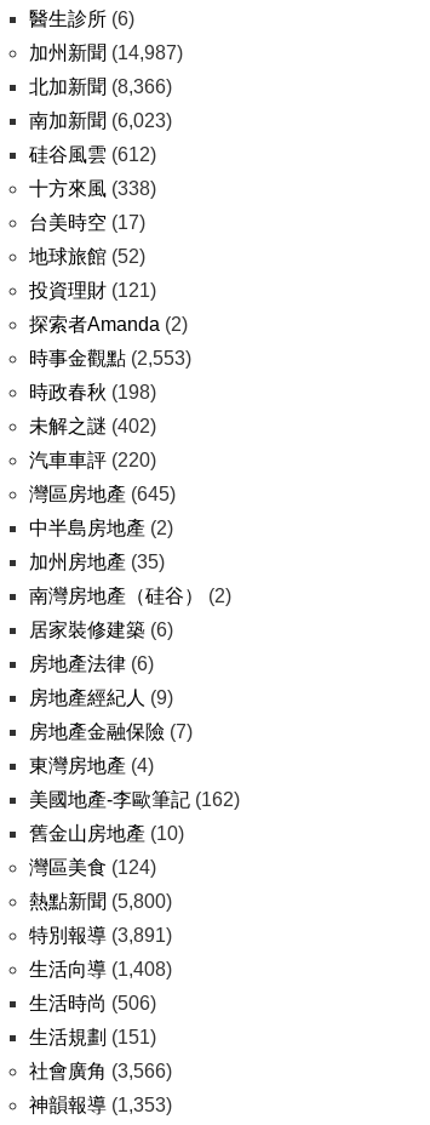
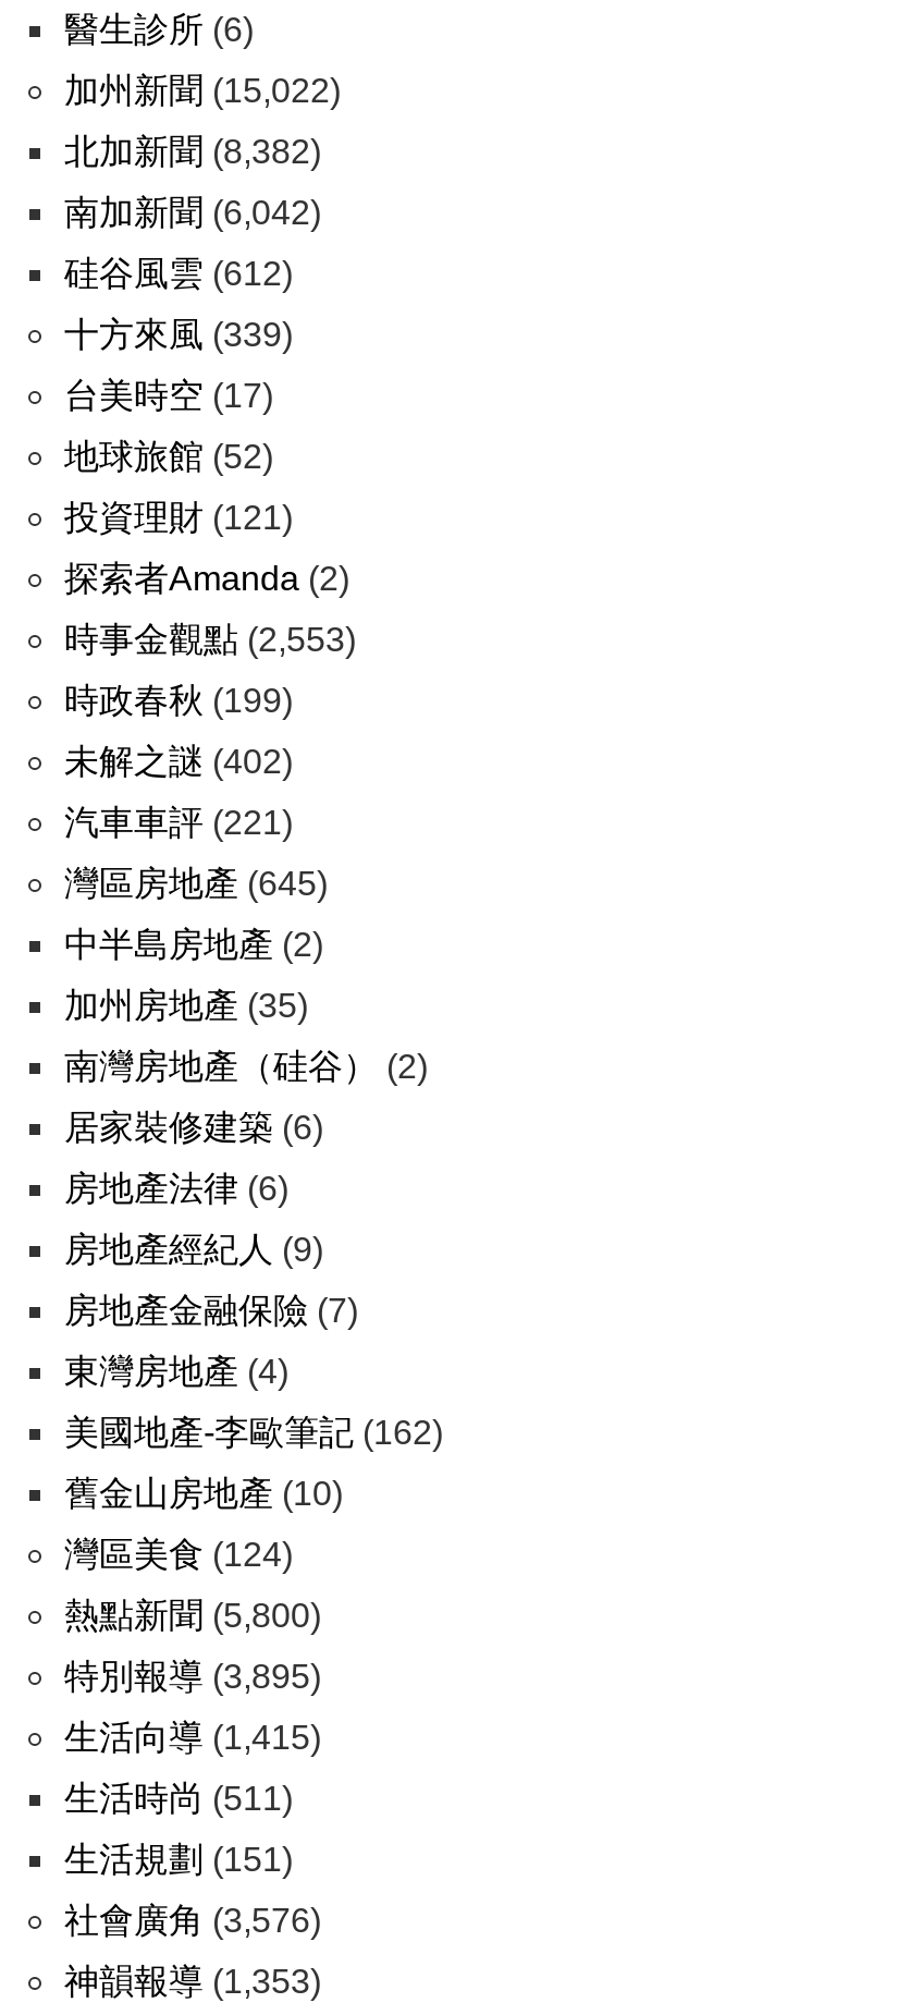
- 加州新聞(14,987)
+ 加州新聞(15,022)

- 北加新聞(8,366)
+ 北加新聞(8,382)

- 南加新聞(6,023)
+ 南加新聞(6,042)

- 十方來風(338)
+ 十方來風(339)

- 時政春秋(198)
+ 時政春秋(199)

- 汽車車評(220)
+ 汽車車評(221)

- 特別報導(3,891)
+ 特別報導(3,895)

- 生活向導(1,408)
+ 生活向導(1,415)

- 生活時尚(506)
+ 生活時尚(511)

- 社會廣角(3,566)
+ 社會廣角(3,576)
